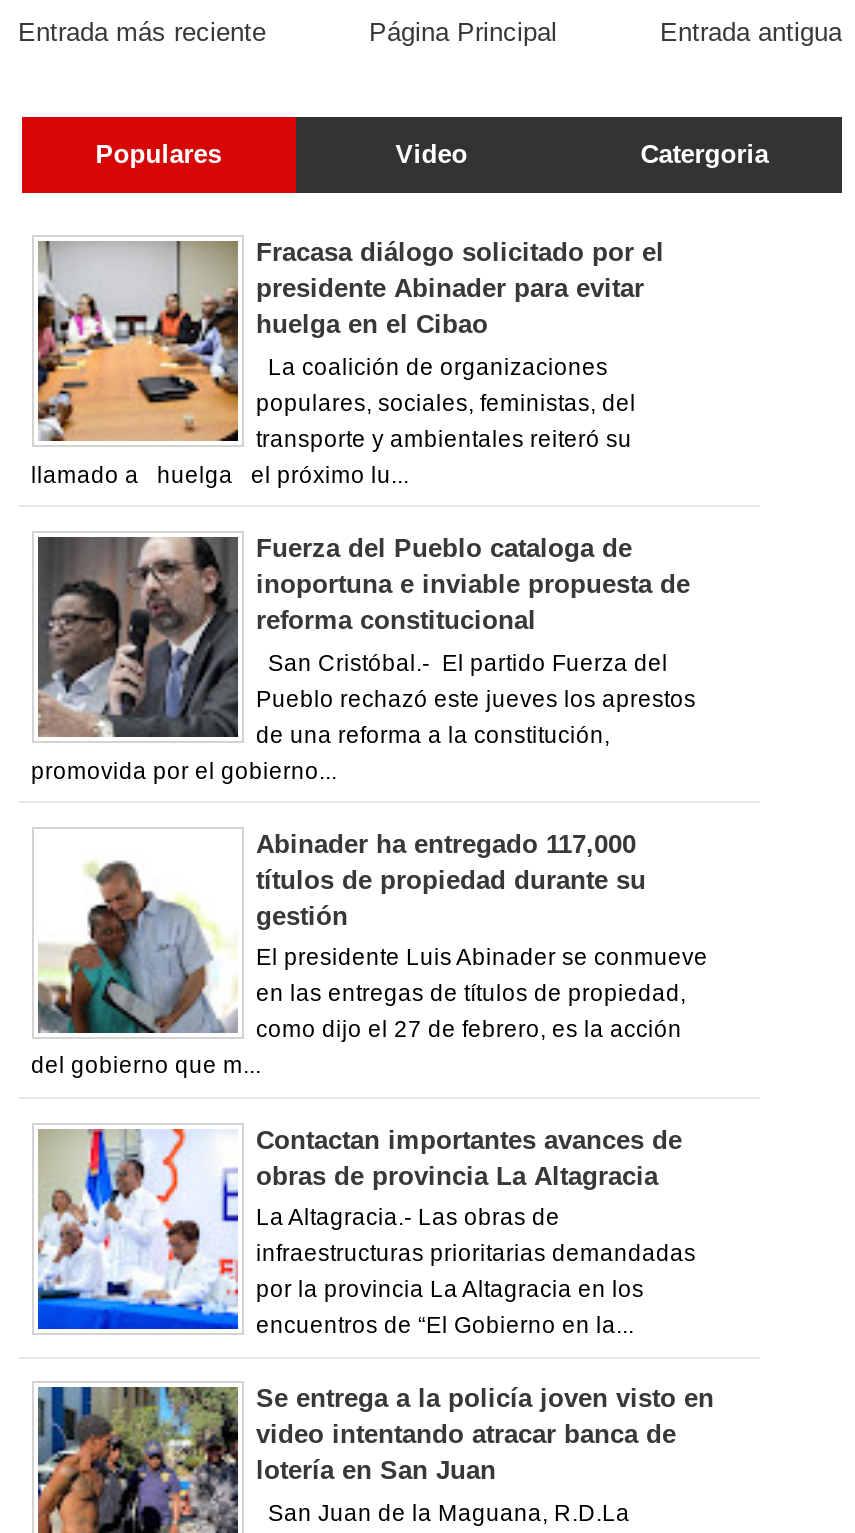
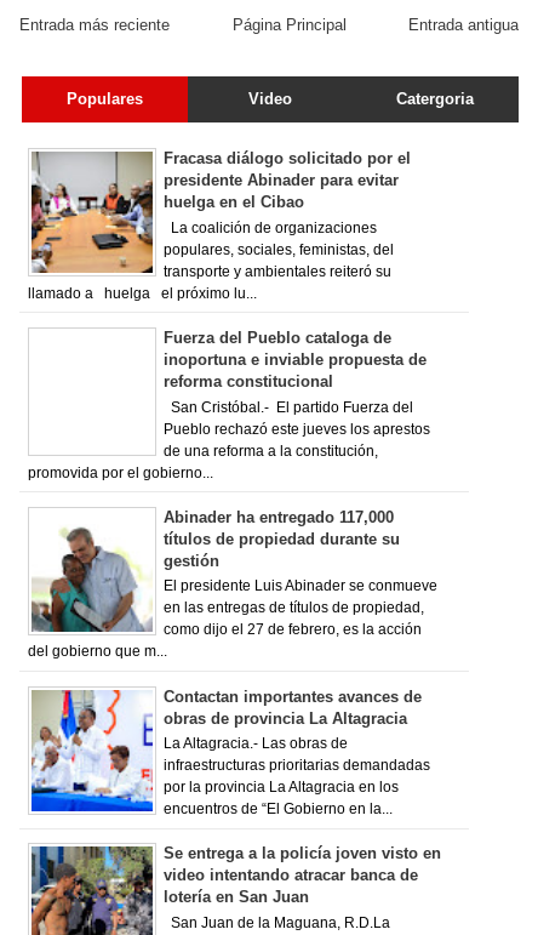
- [image]
